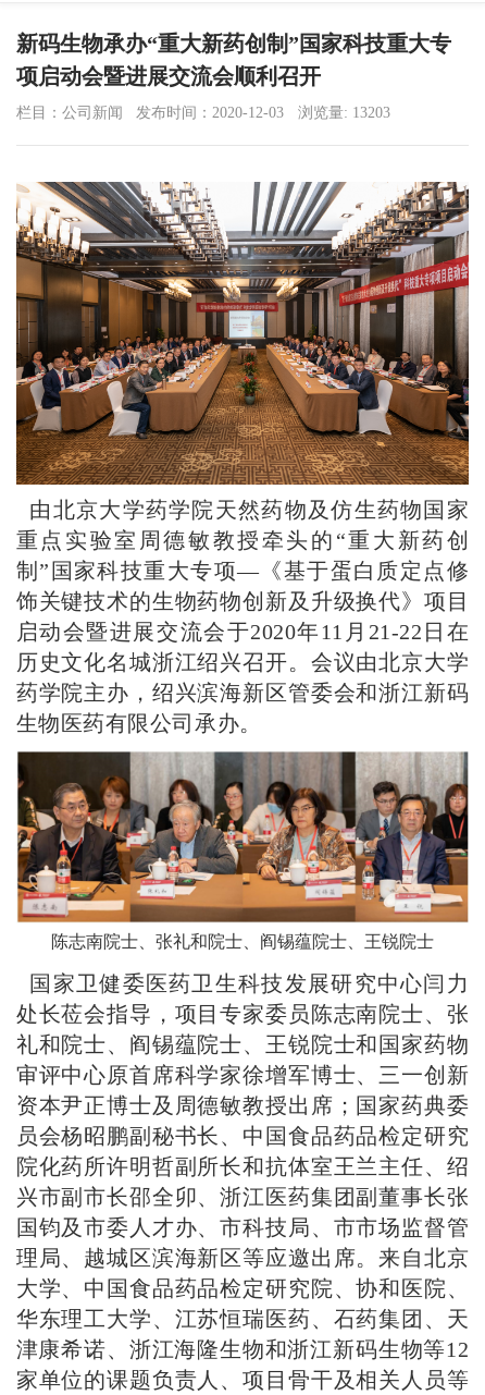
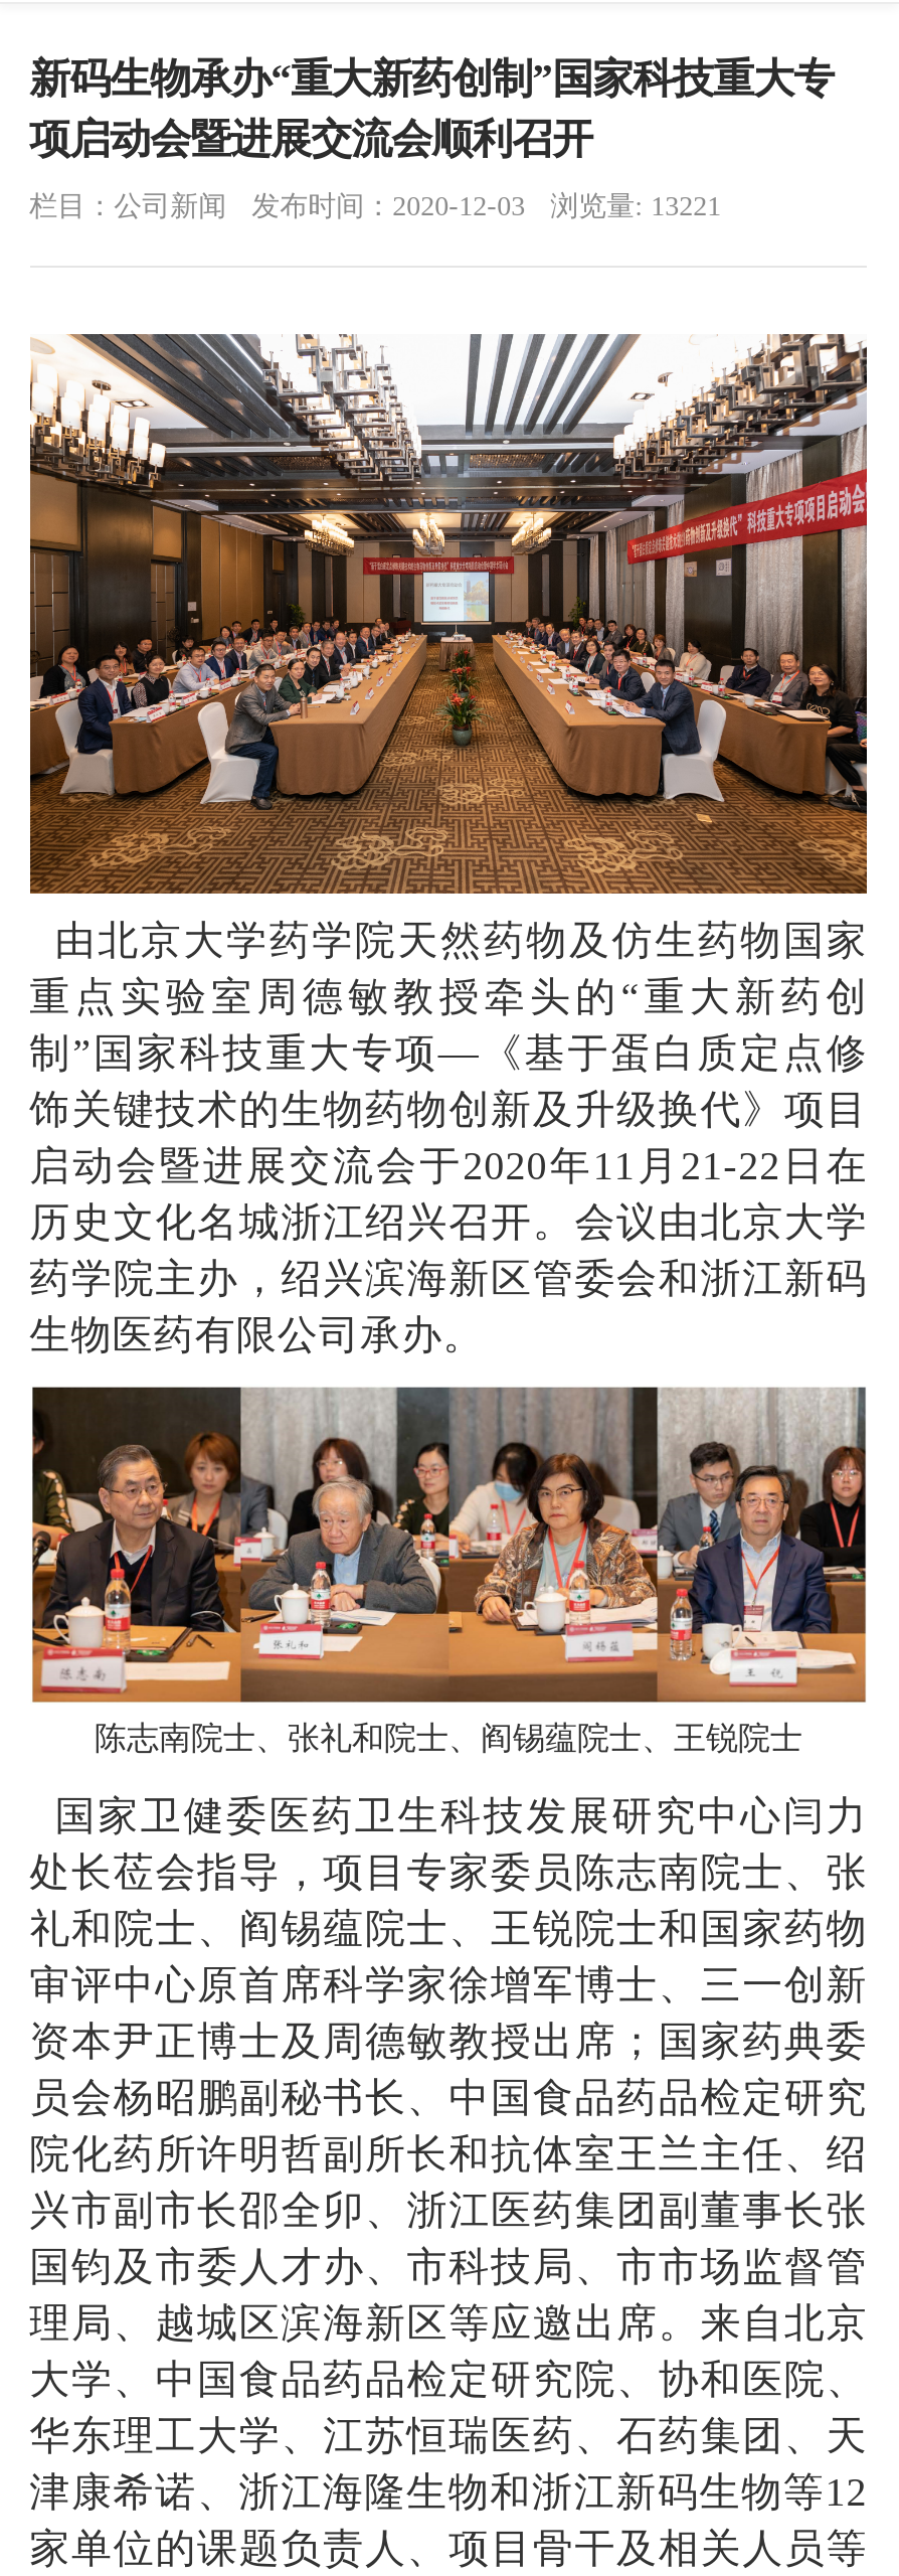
- 栏目：公司新闻 发布时间：2020-12-03 浏览量: 13203
+ 栏目：公司新闻 发布时间：2020-12-03 浏览量: 13221
